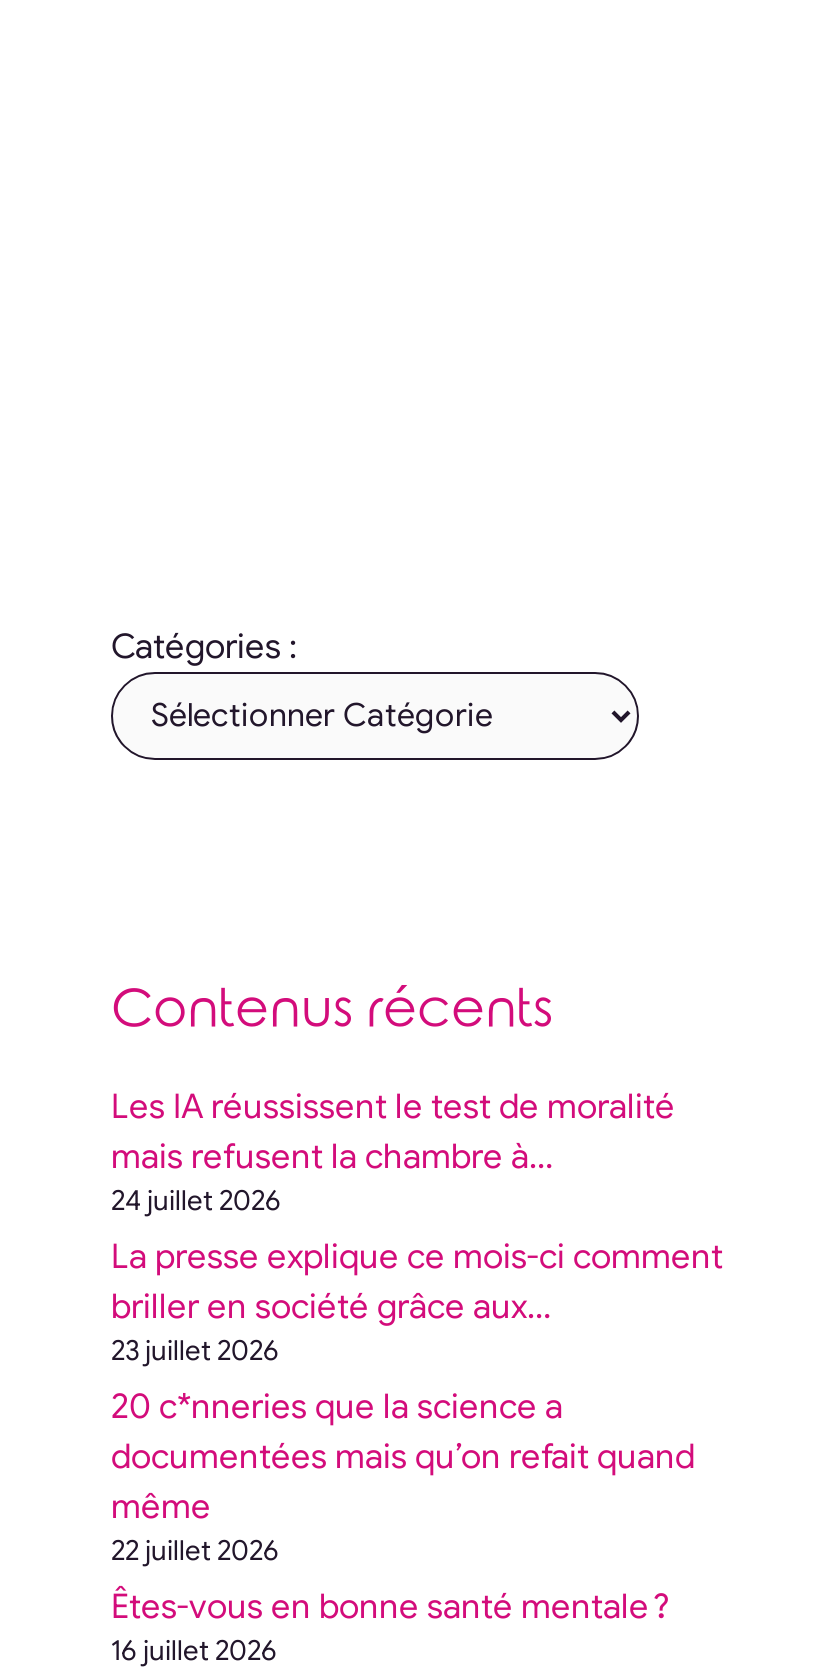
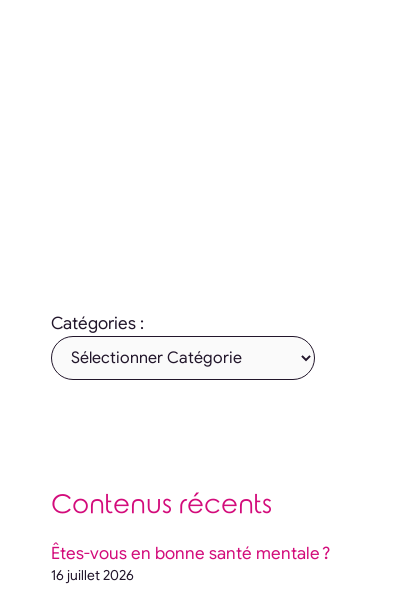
- Les IA réussissent le test de moralité
- mais refusent la chambre à…
- 24 juillet 2026
- La presse explique ce mois-ci comment
- briller en société grâce aux…
- 23 juillet 2026
- 20 c*nneries que la science a
- documentées mais qu’on refait quand
- même
- 22 juillet 2026
